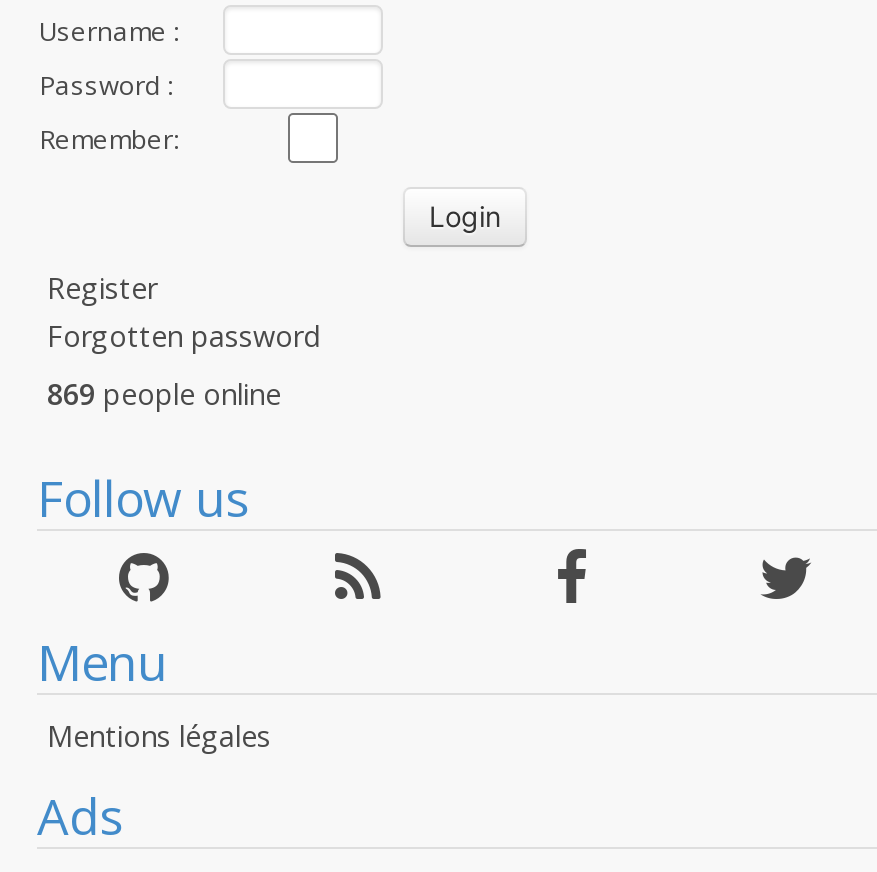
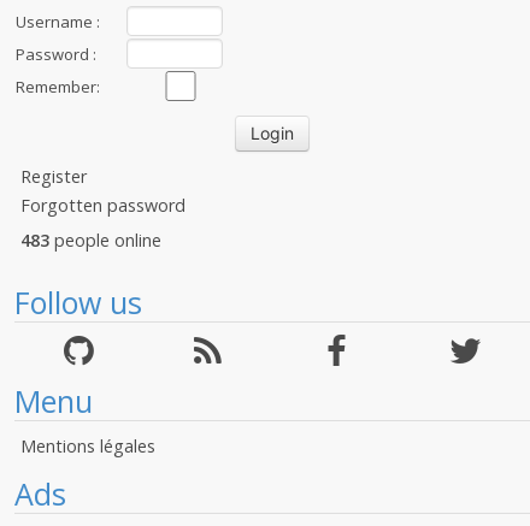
- 869 people online
+ 483 people online
